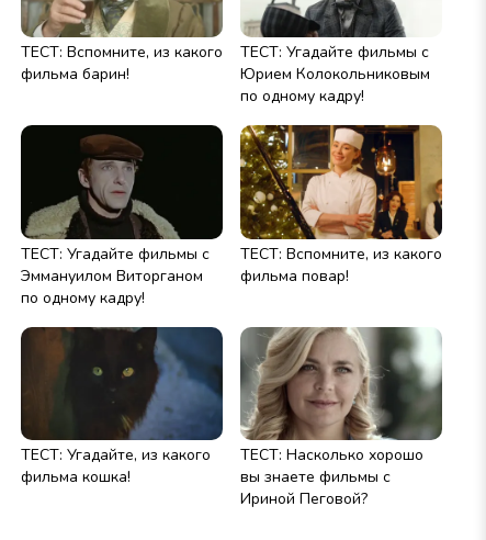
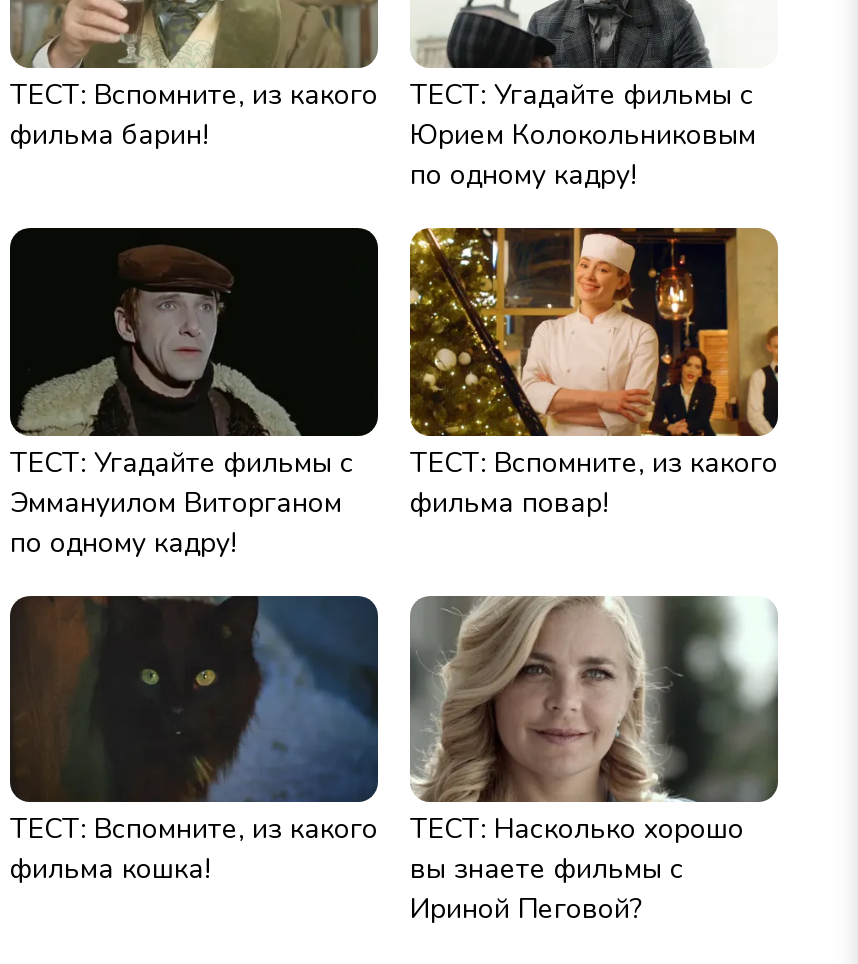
- ТЕСТ: Угадайте, из какого
+ ТЕСТ: Вспомните, из какого
